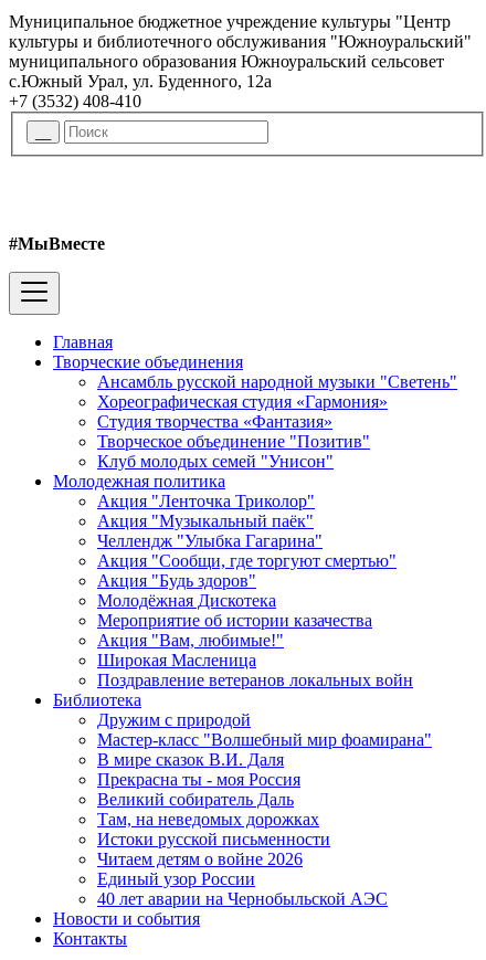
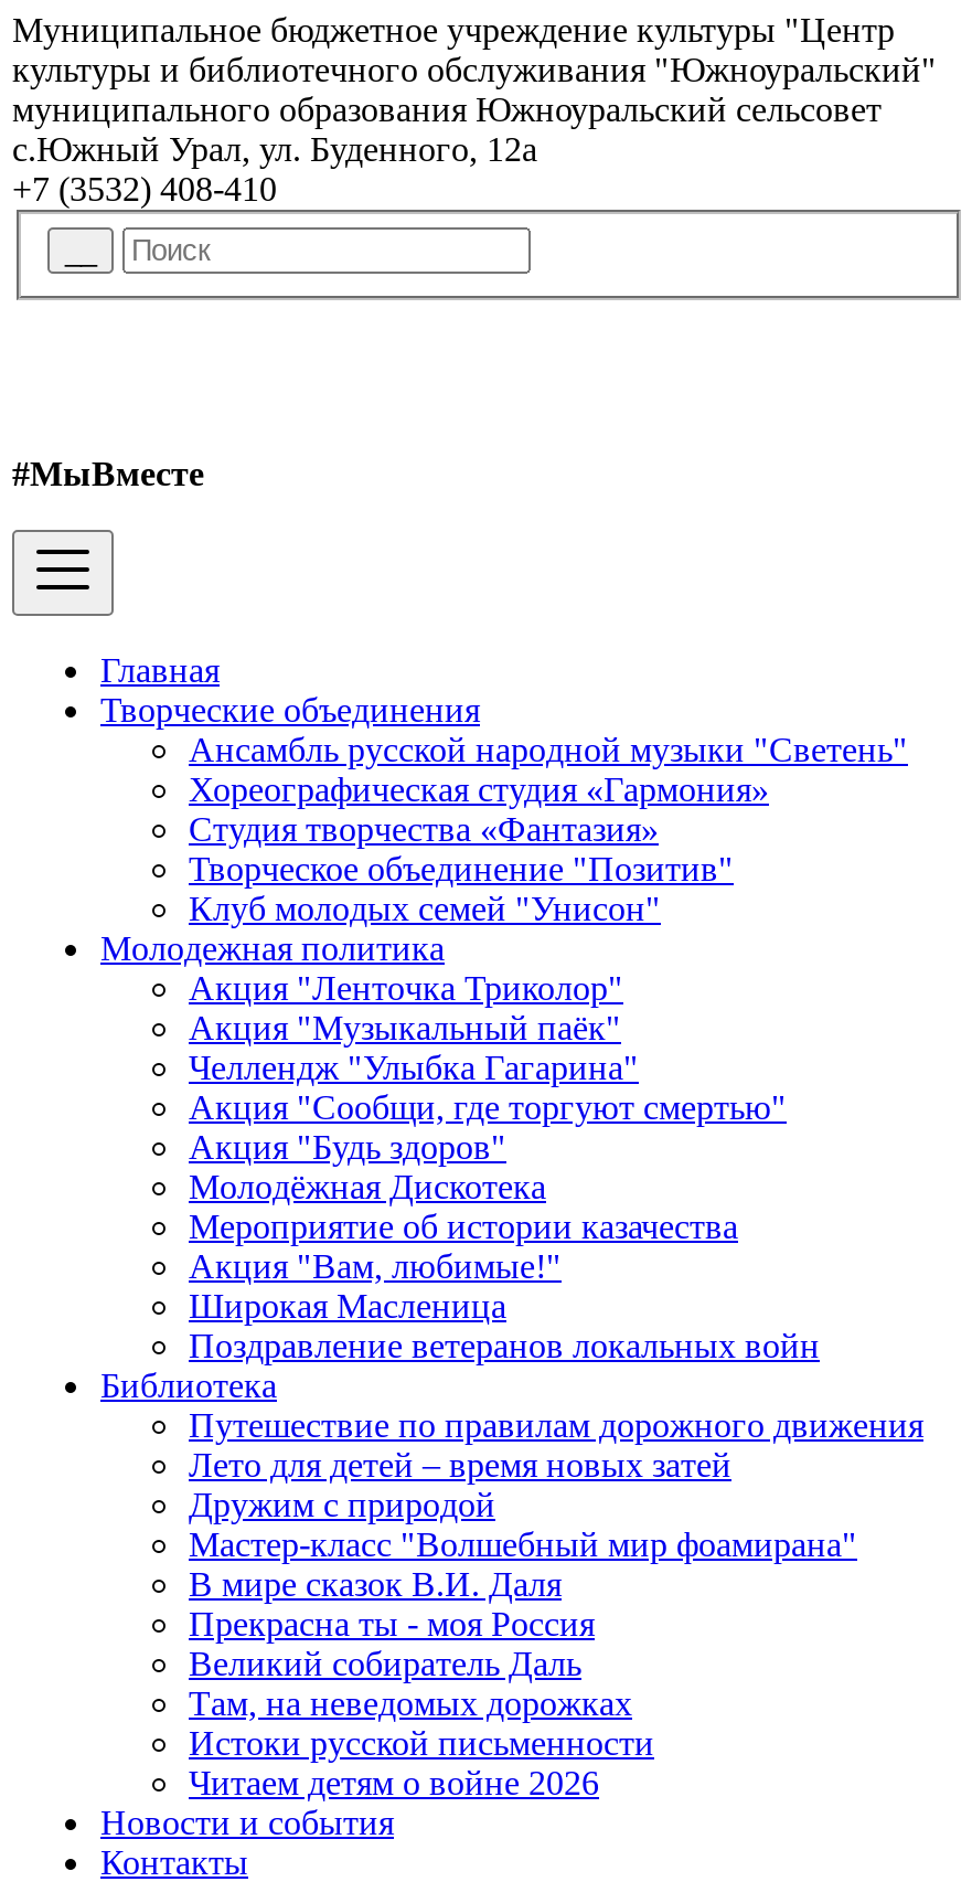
+ Путешествие по правилам дорожного движения
+ Лето для детей – время новых затей

moved down: Дружим с природой | Мастер-класс "Волшебный мир фоамирана" | В мире сказок В.И. Даля | Прекрасна ты - моя Россия | Великий собиратель Даль | Там, на неведомых дорожках | Истоки русской письменности | Читаем детям о войне 2026

- Единый узор России
- 40 лет аварии на Чернобыльской АЭС
